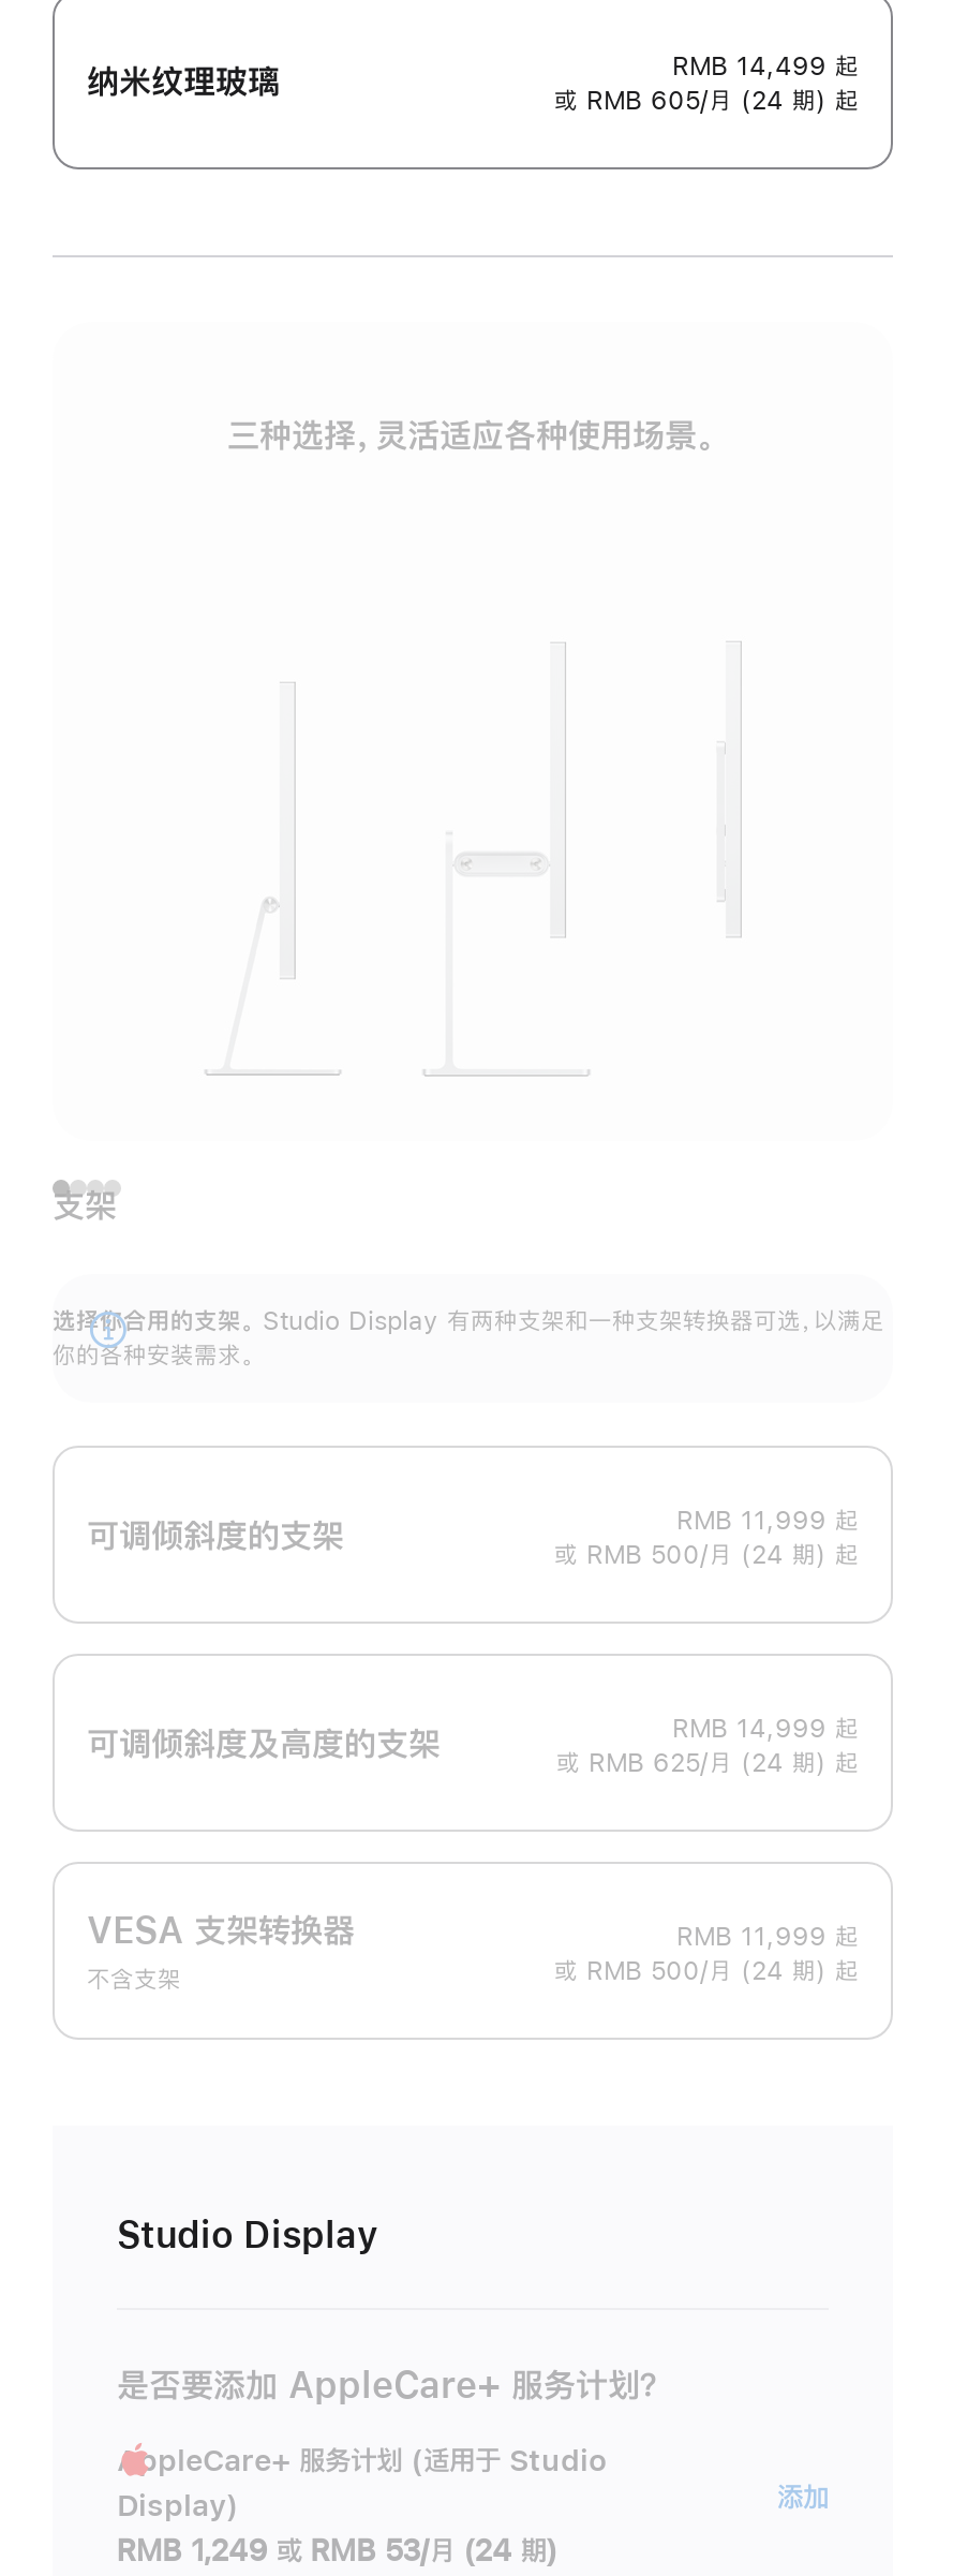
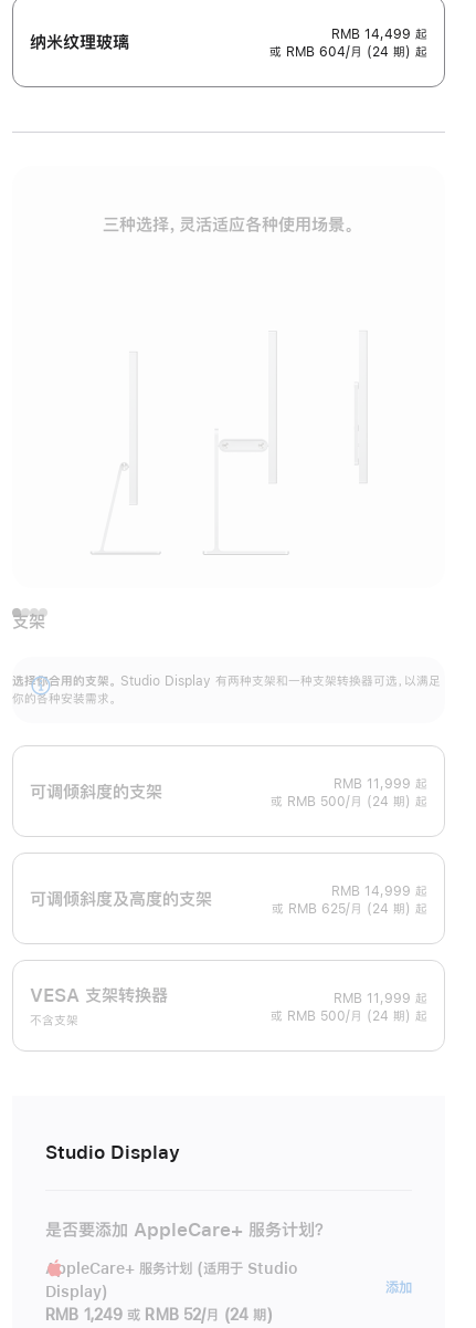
- 或 RMB 605/月 (24 期) 起
+ 或 RMB 604/月 (24 期) 起

- RMB 1,249 或 RMB 53/月 (24 期)
+ RMB 1,249 或 RMB 52/月 (24 期)
